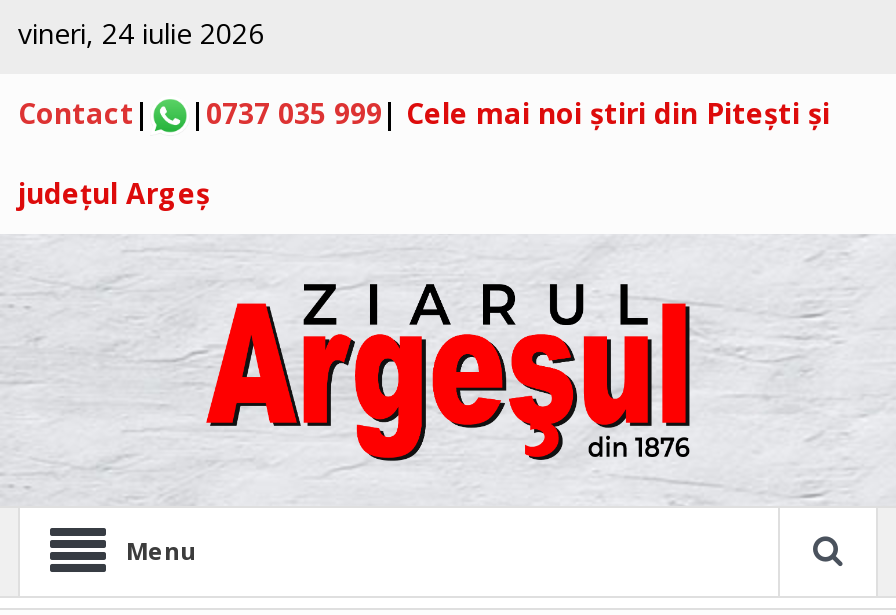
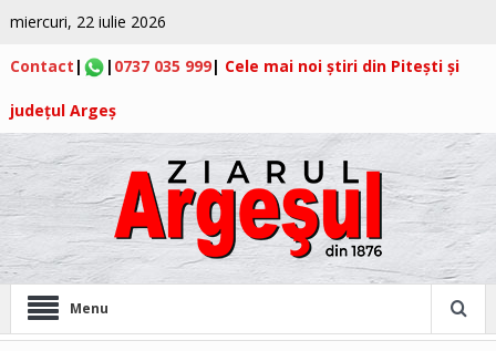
- vineri, 24 iulie 2026
+ miercuri, 22 iulie 2026
